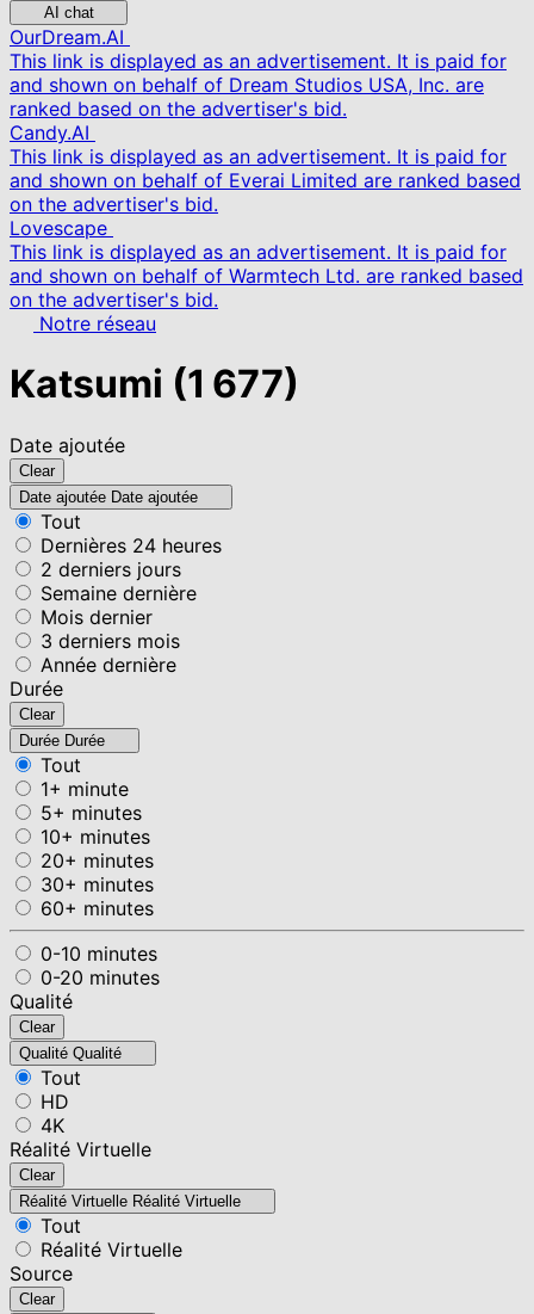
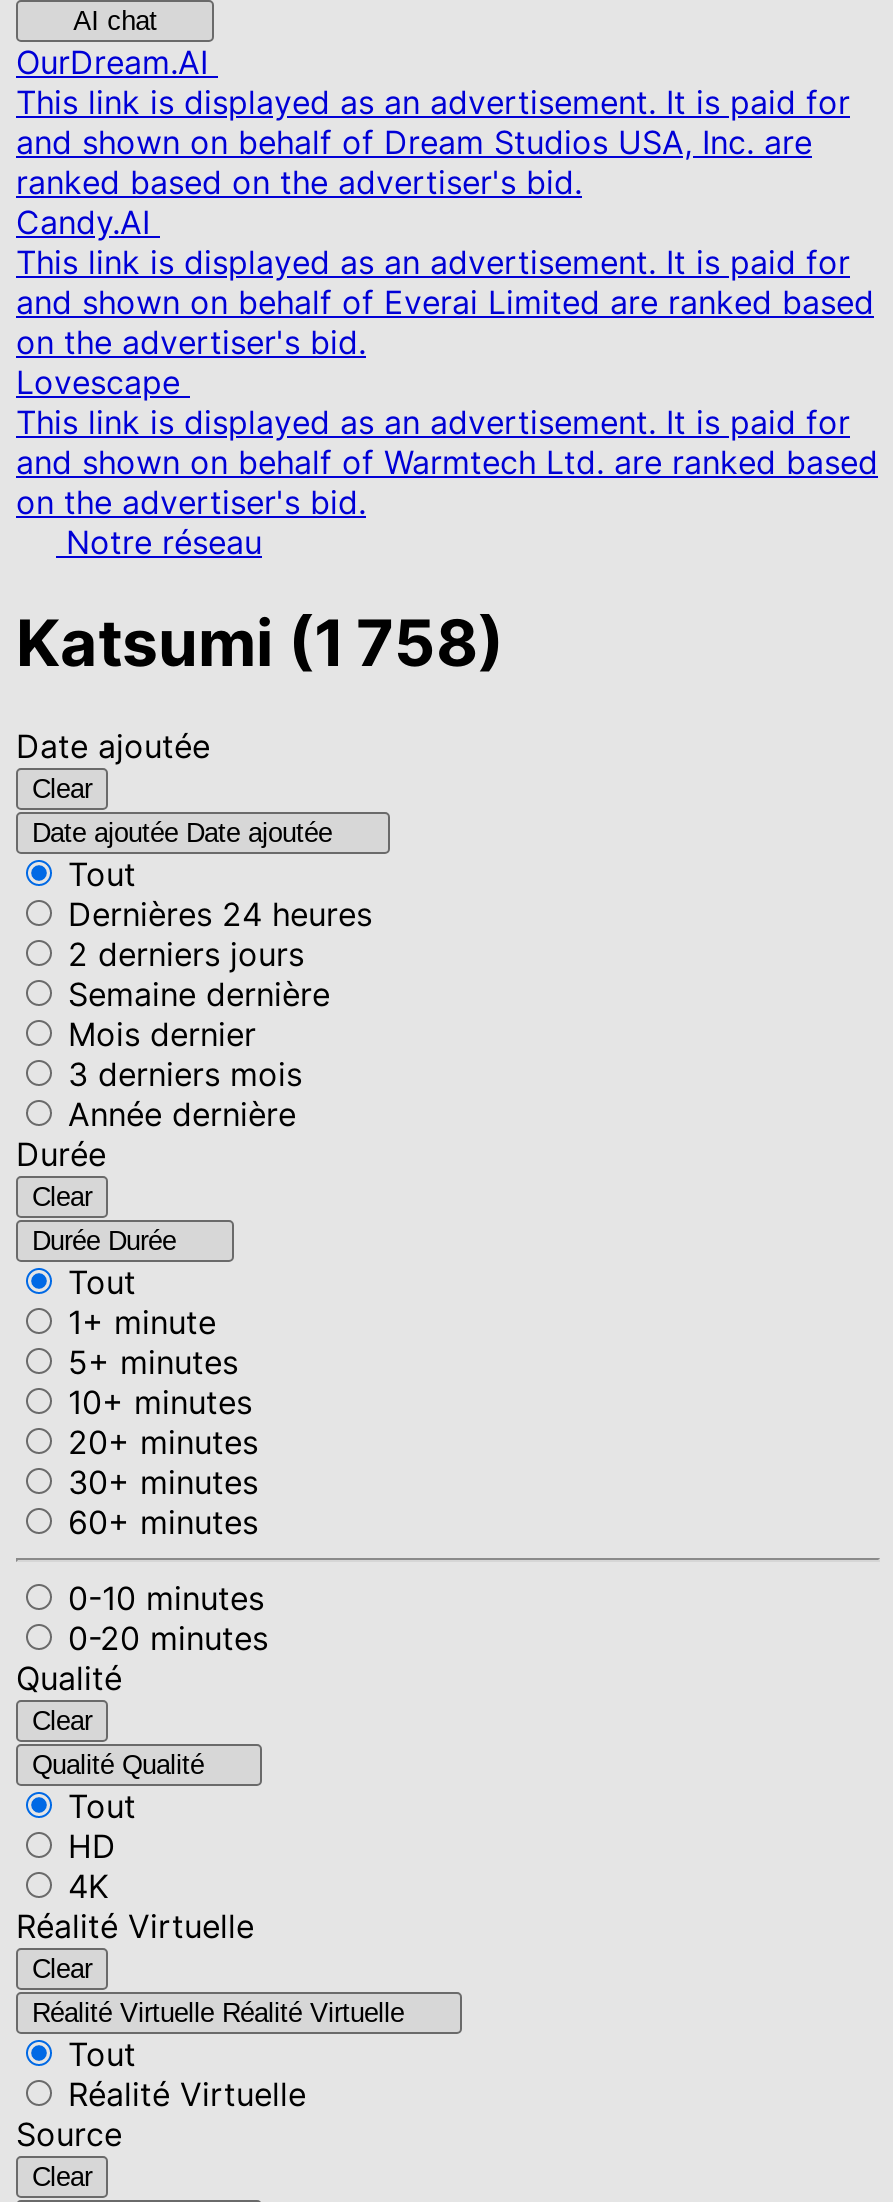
- Katsumi (1 677)
+ Katsumi (1 758)
